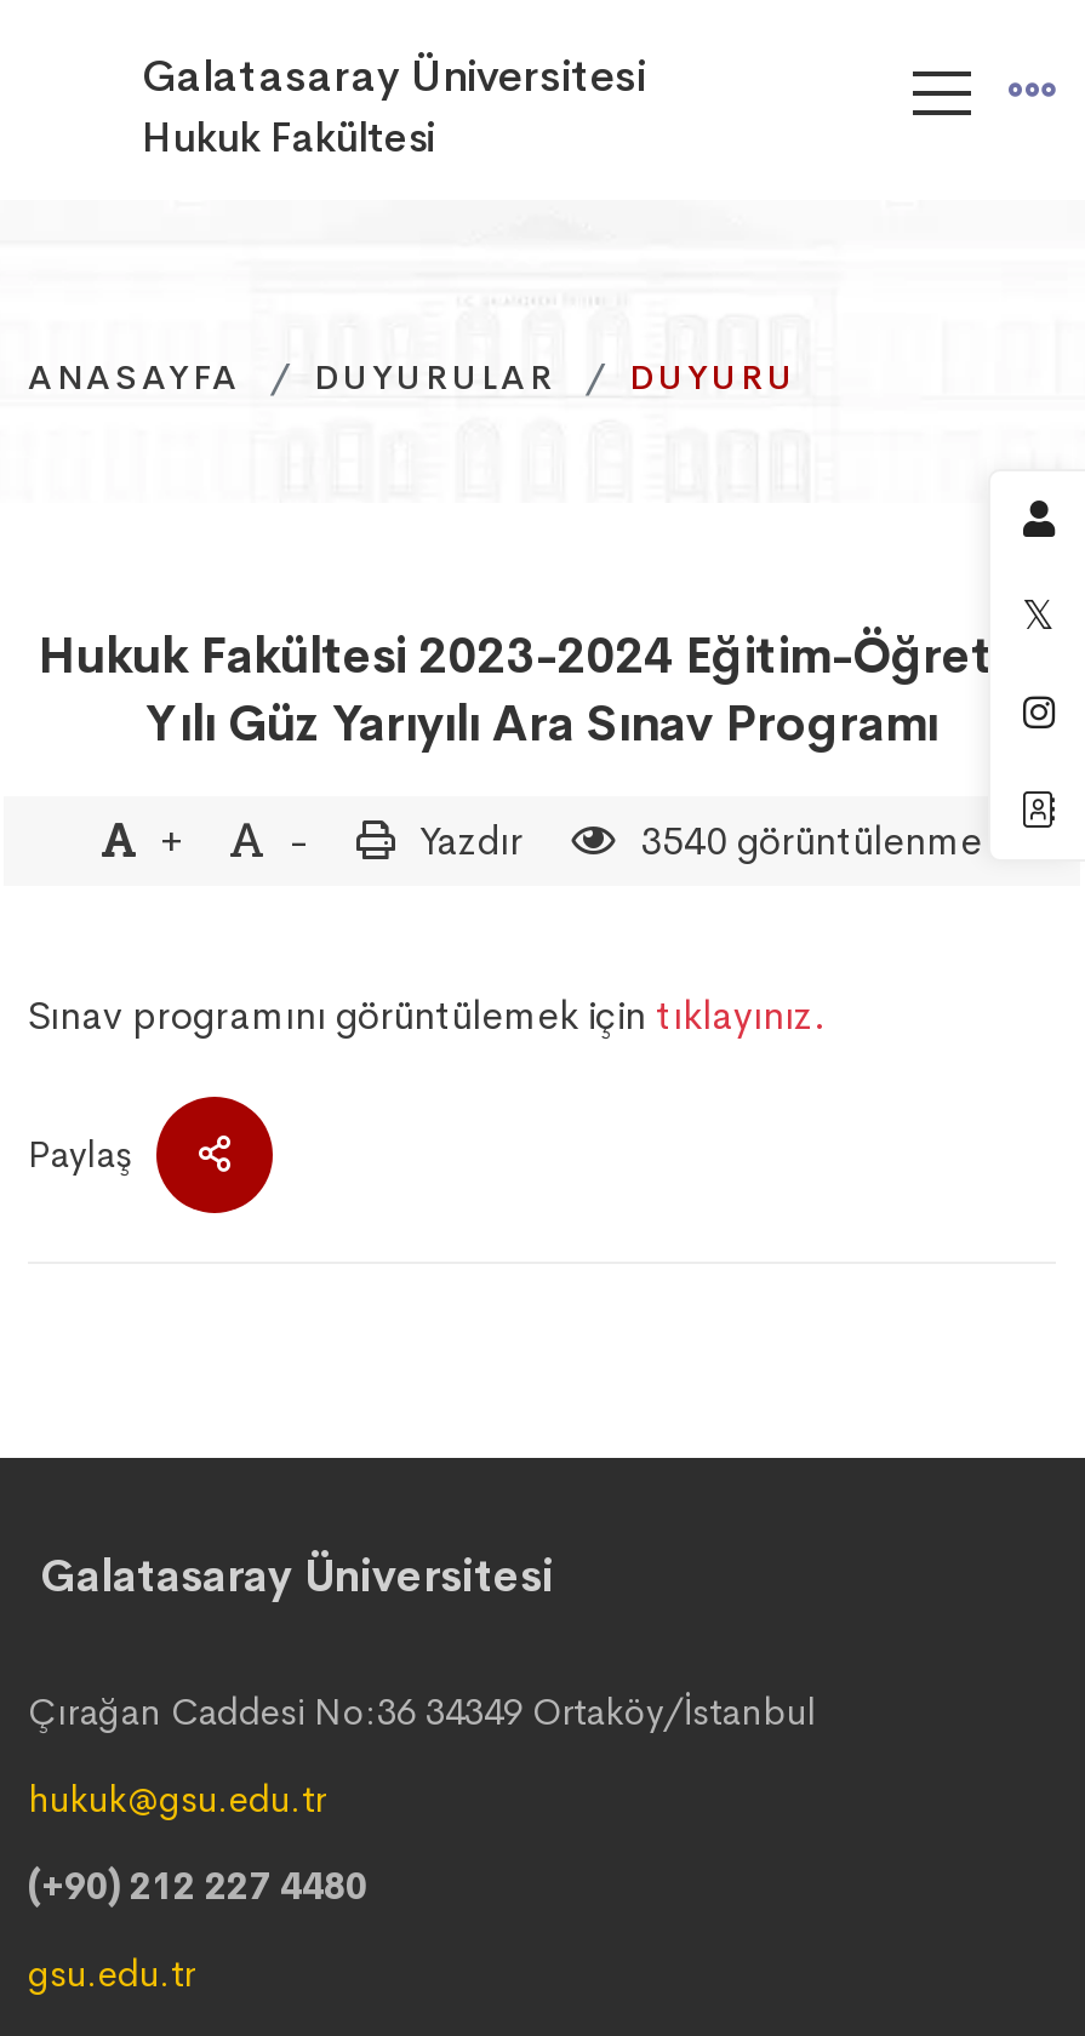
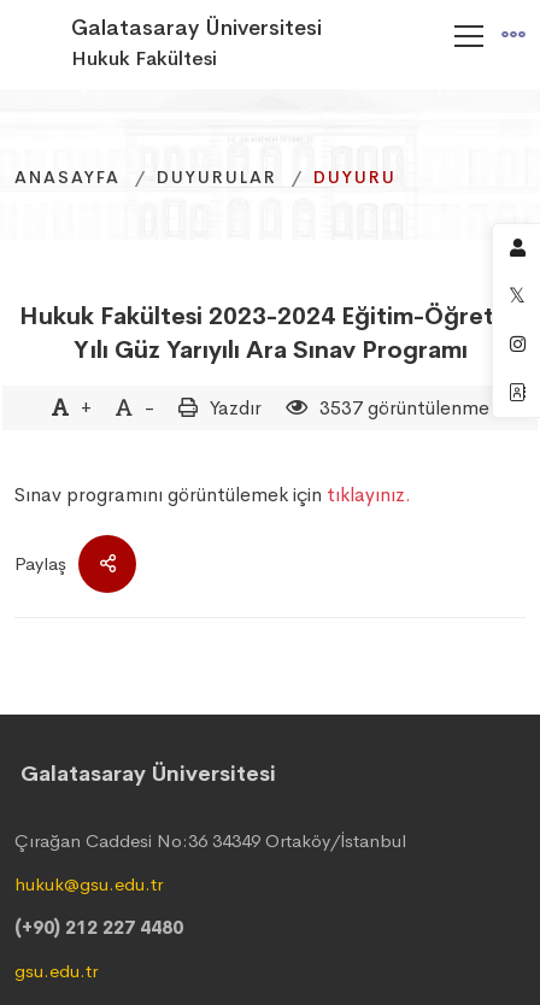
- 3540 görüntülenme
+ 3537 görüntülenme
